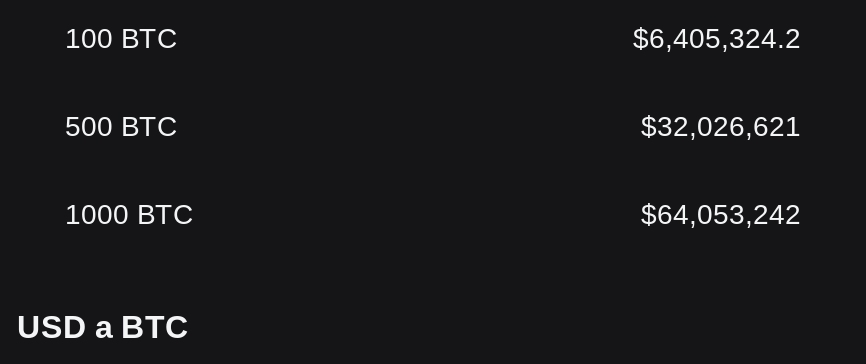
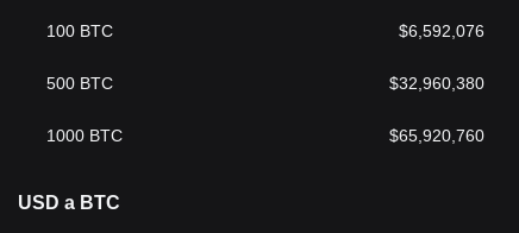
- $6,405,324.2
+ $6,592,076

- $32,026,621
+ $32,960,380

- $64,053,242
+ $65,920,760
